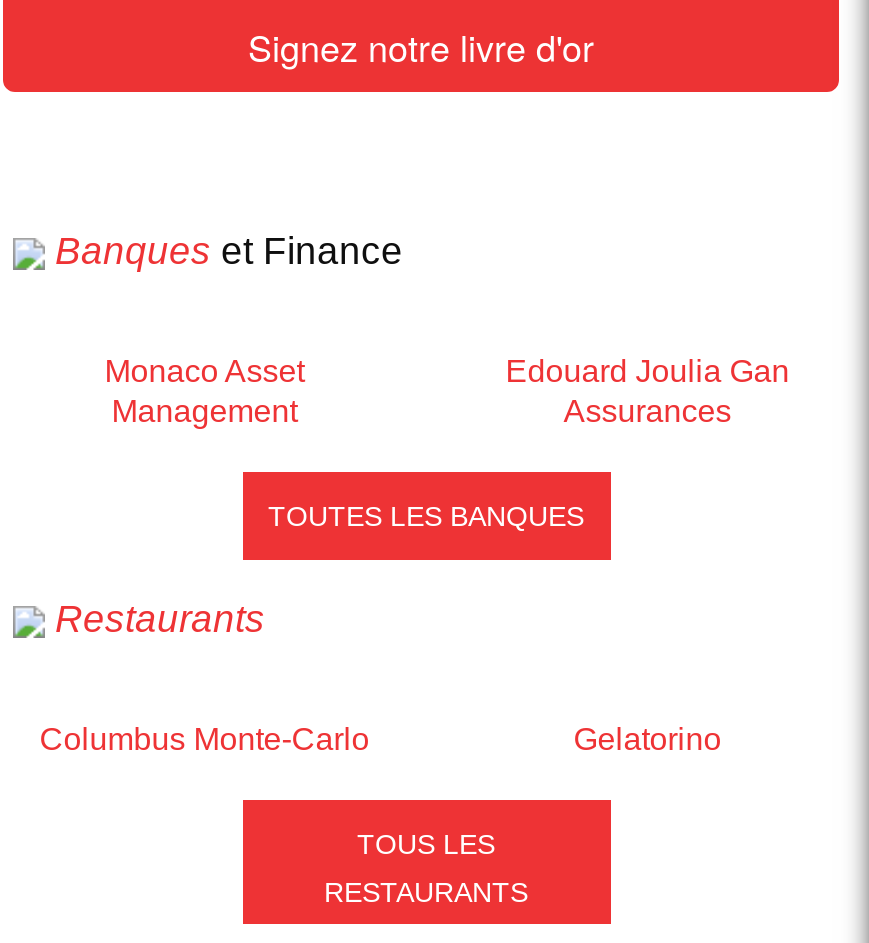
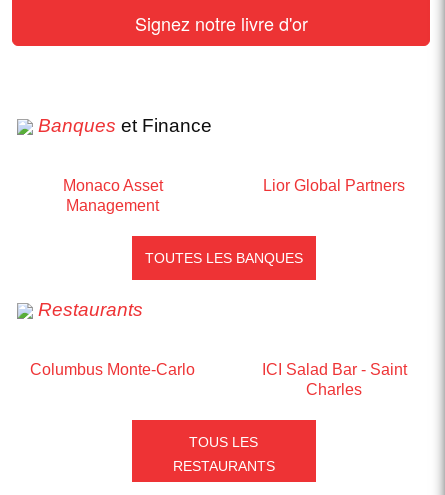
- Edouard Joulia Gan
- Assurances
+ Lior Global Partners

- Gelatorino
+ ICI Salad Bar - Saint
+ Charles
